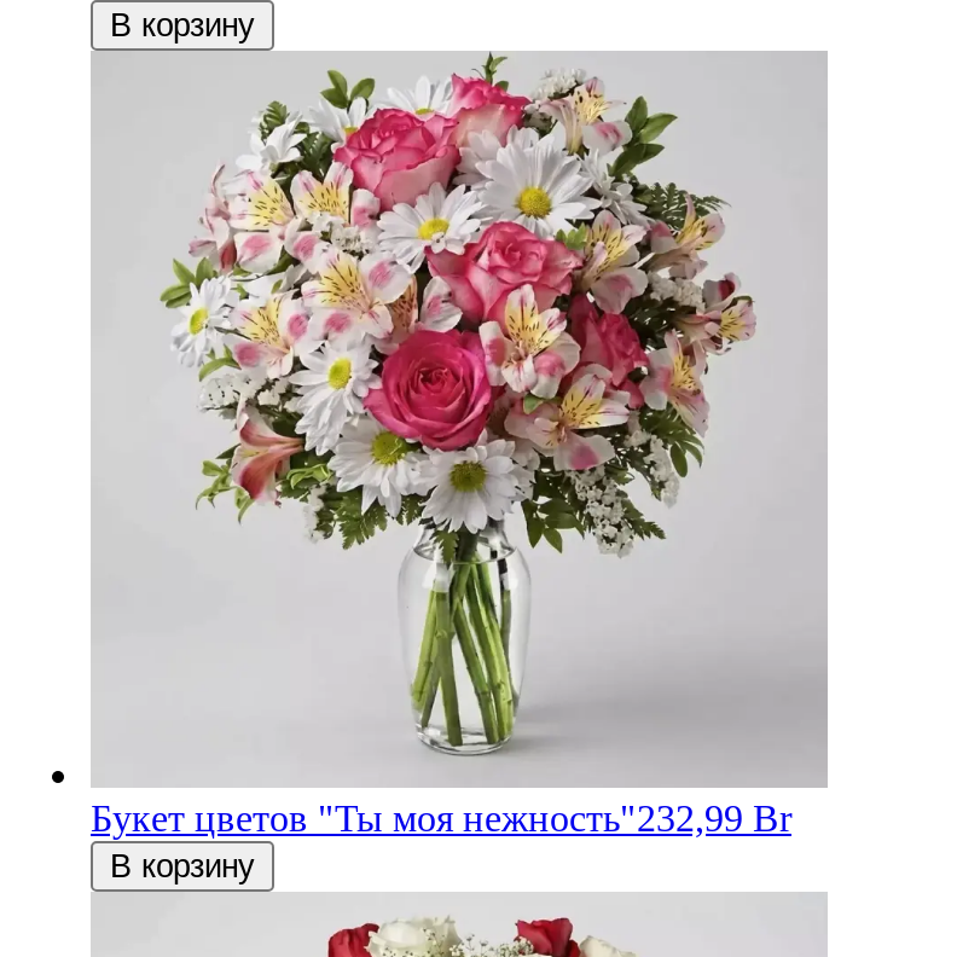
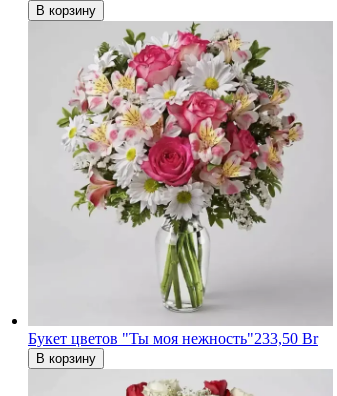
- Букет цветов "Ты моя нежность"232,99 Br
+ Букет цветов "Ты моя нежность"233,50 Br
